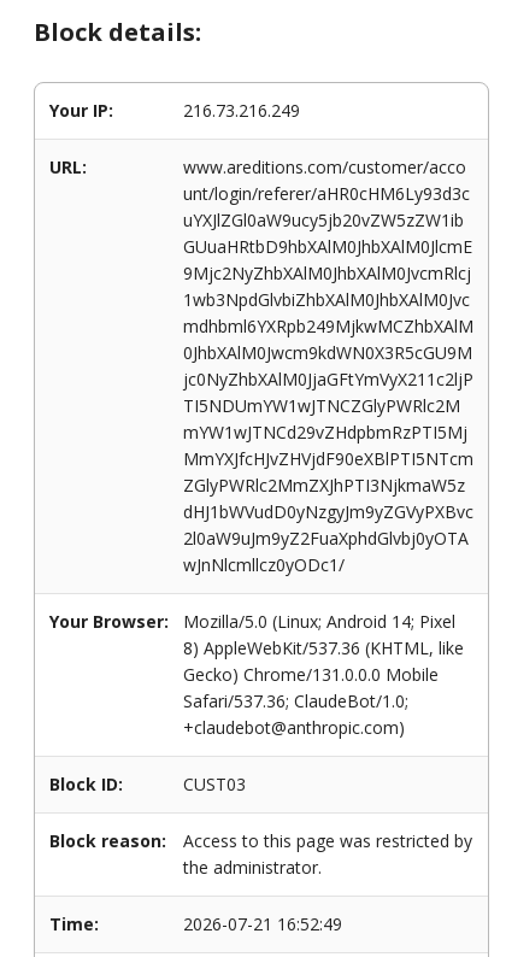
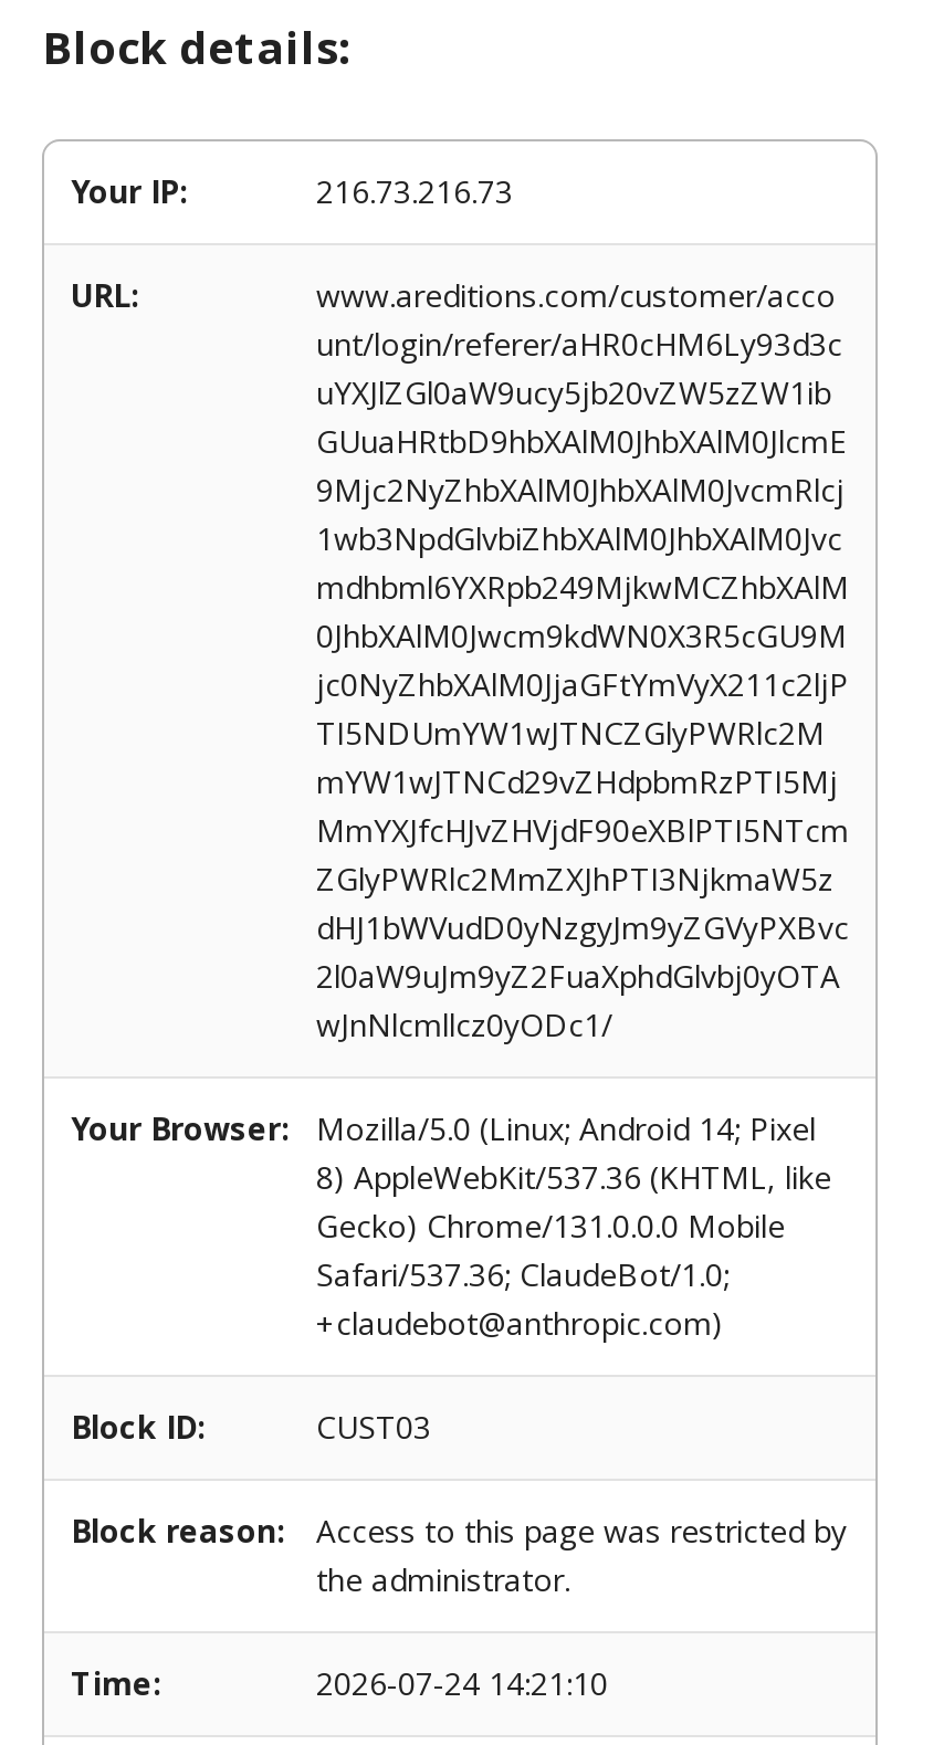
- 216.73.216.249
+ 216.73.216.73

- 2026-07-21 16:52:49
+ 2026-07-24 14:21:10
